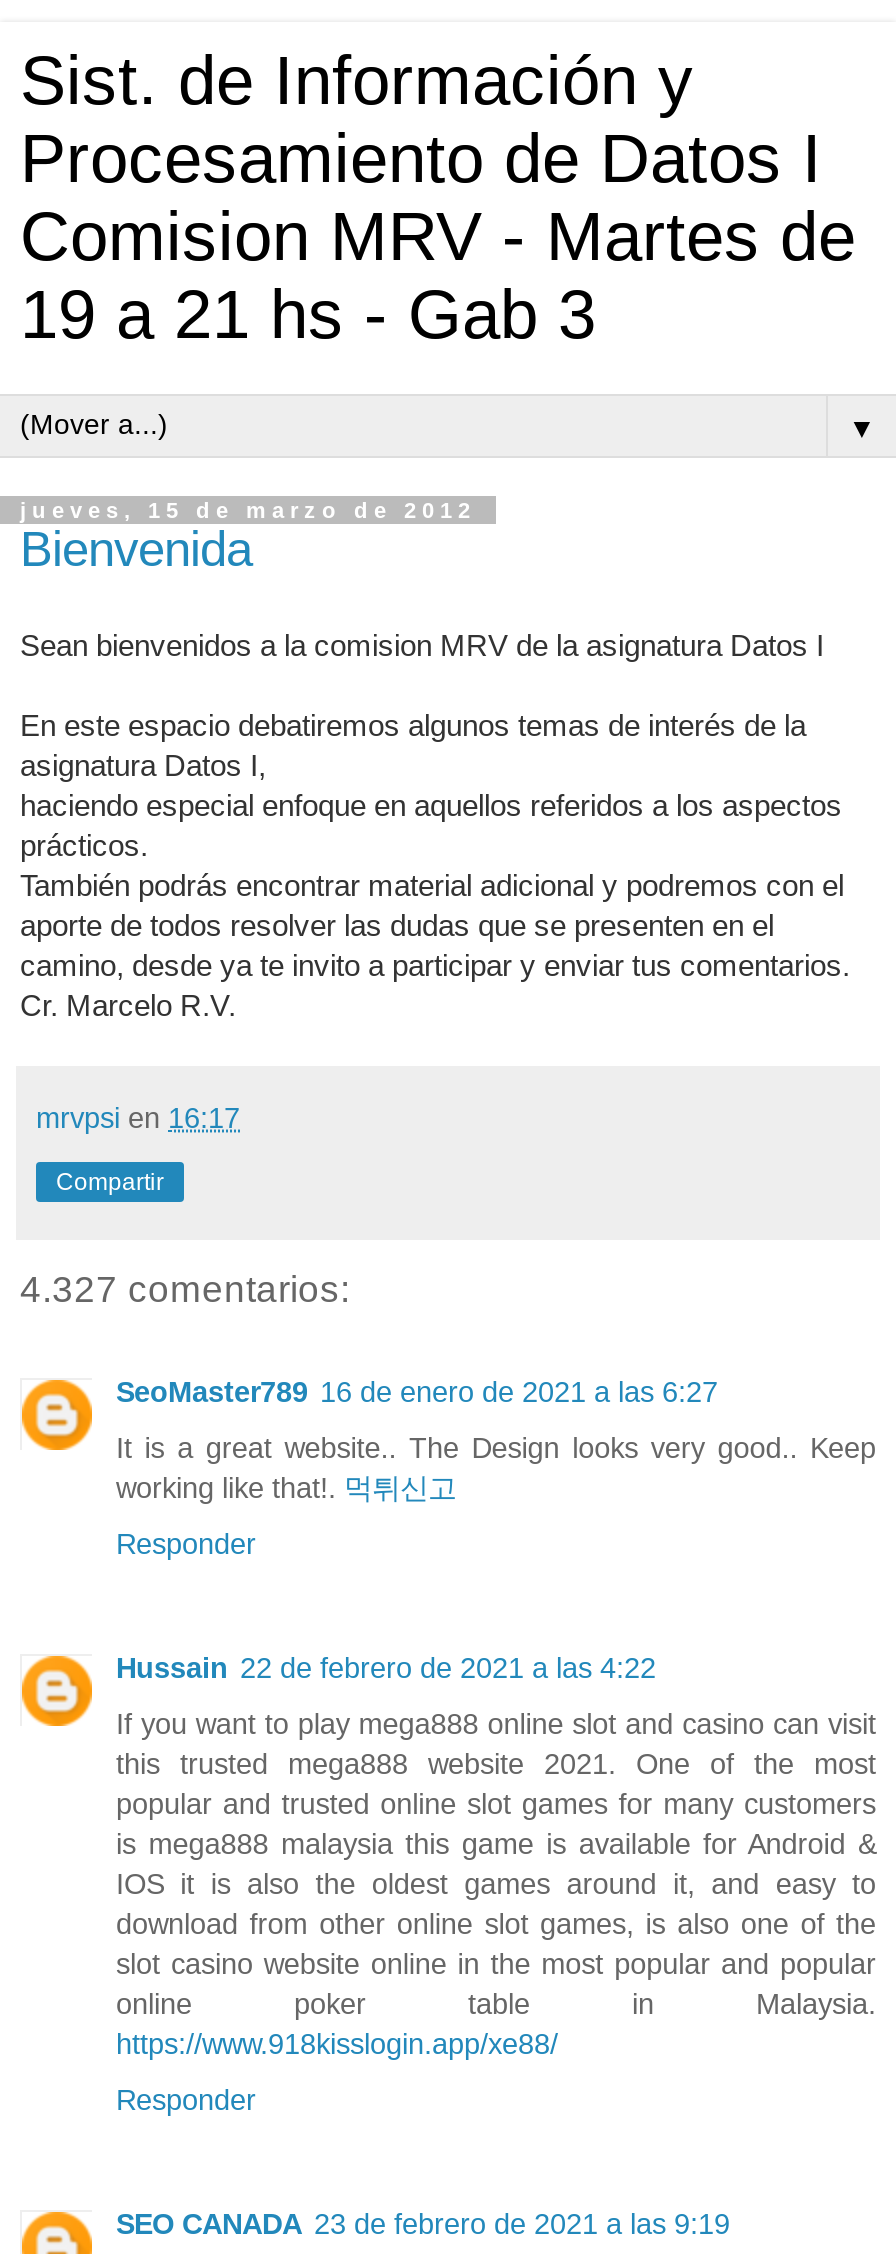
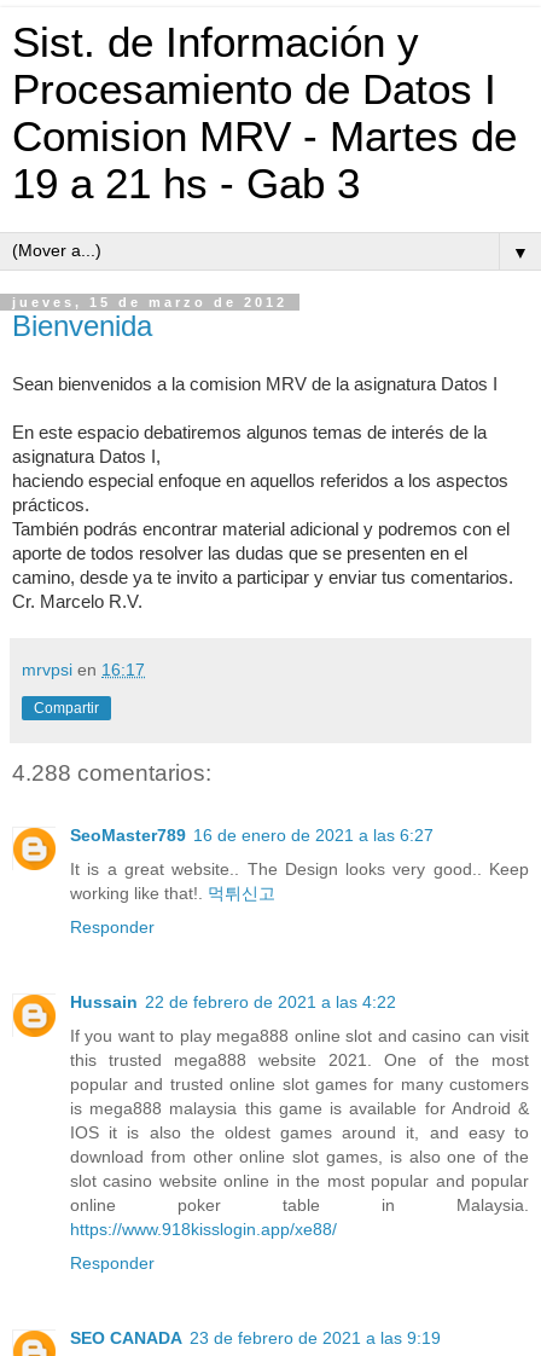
- 4.327 comentarios:
+ 4.288 comentarios:
